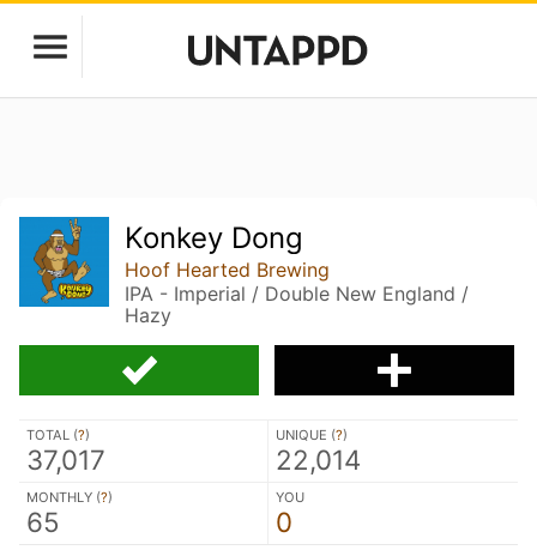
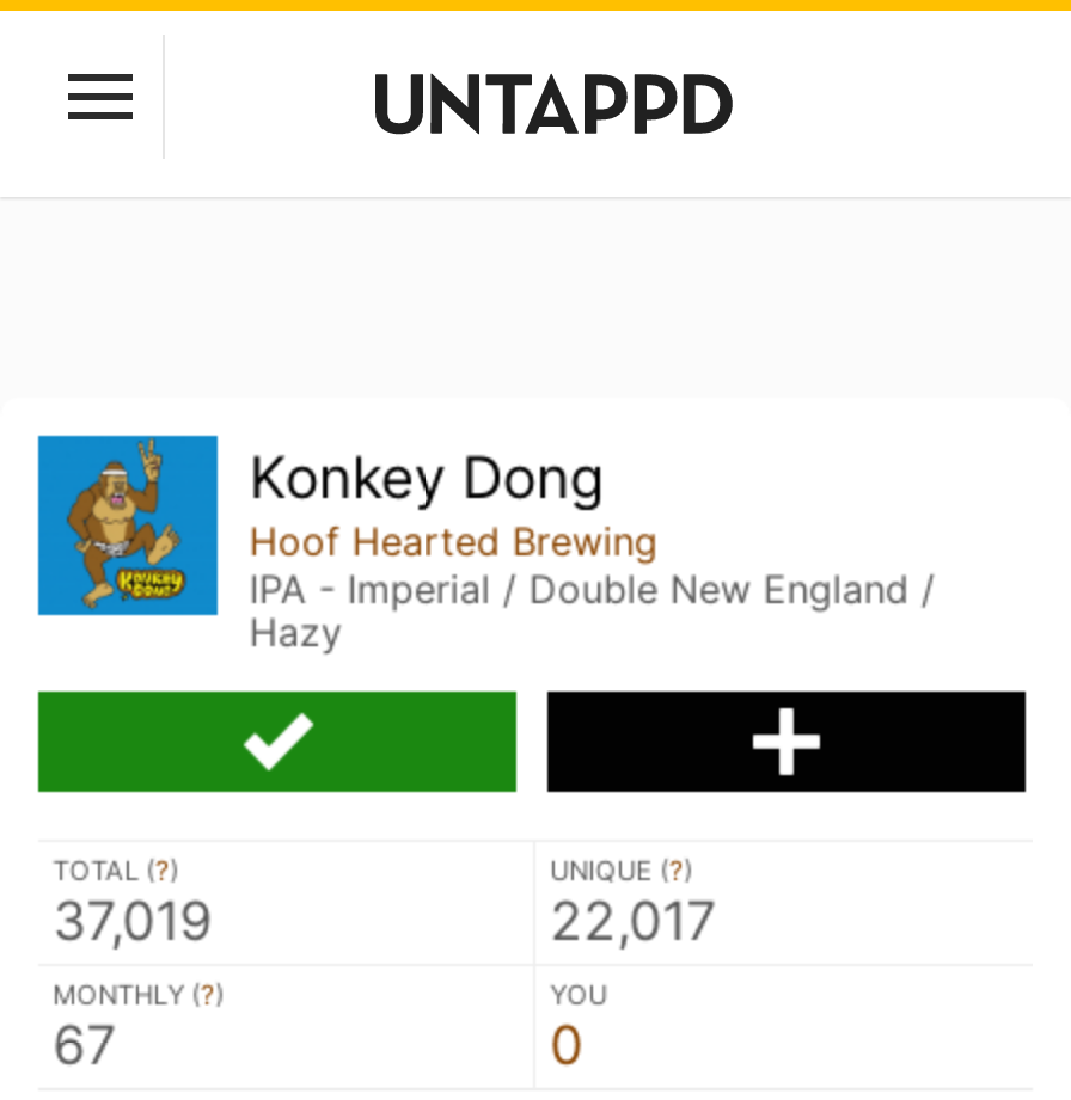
- 37,017
+ 37,019

- 22,014
+ 22,017

- 65
+ 67
